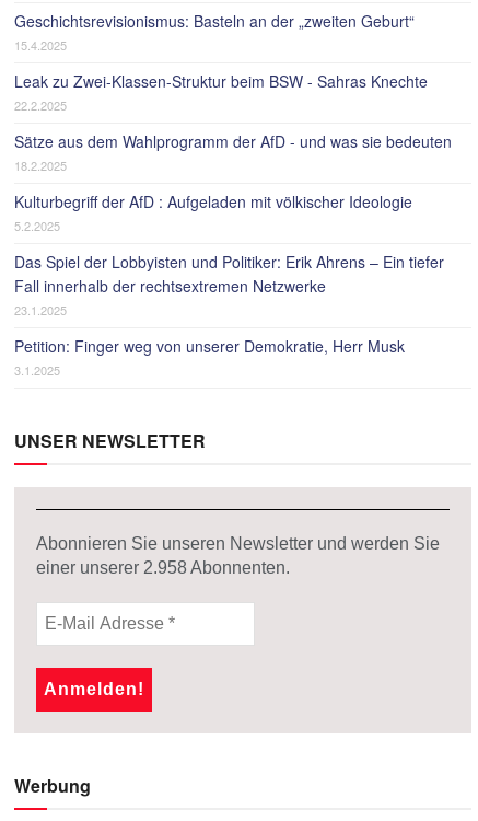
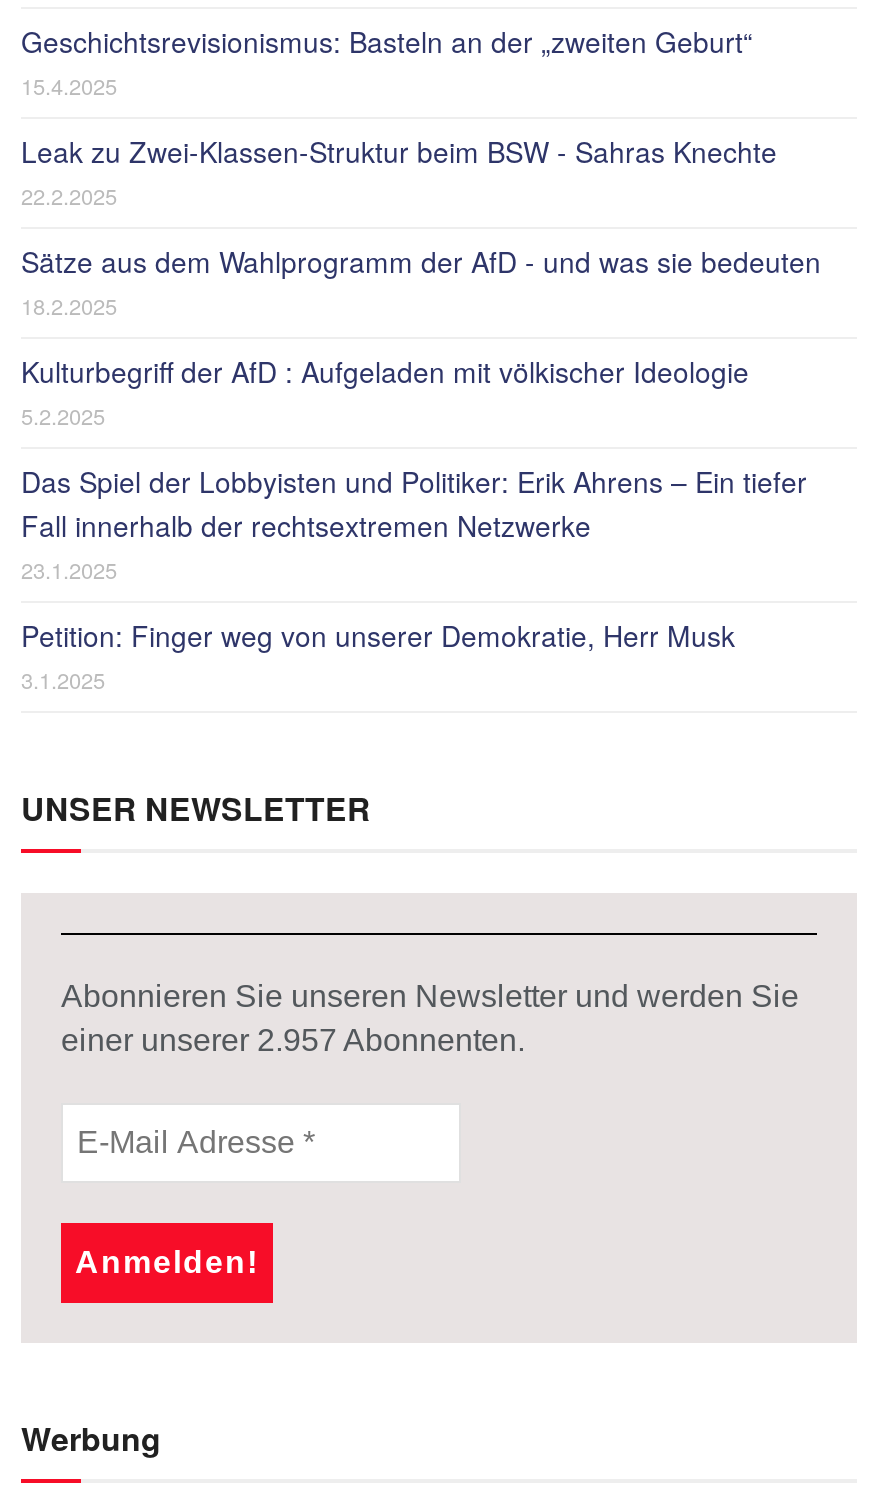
- einer unserer 2.958 Abonnenten.
+ einer unserer 2.957 Abonnenten.
